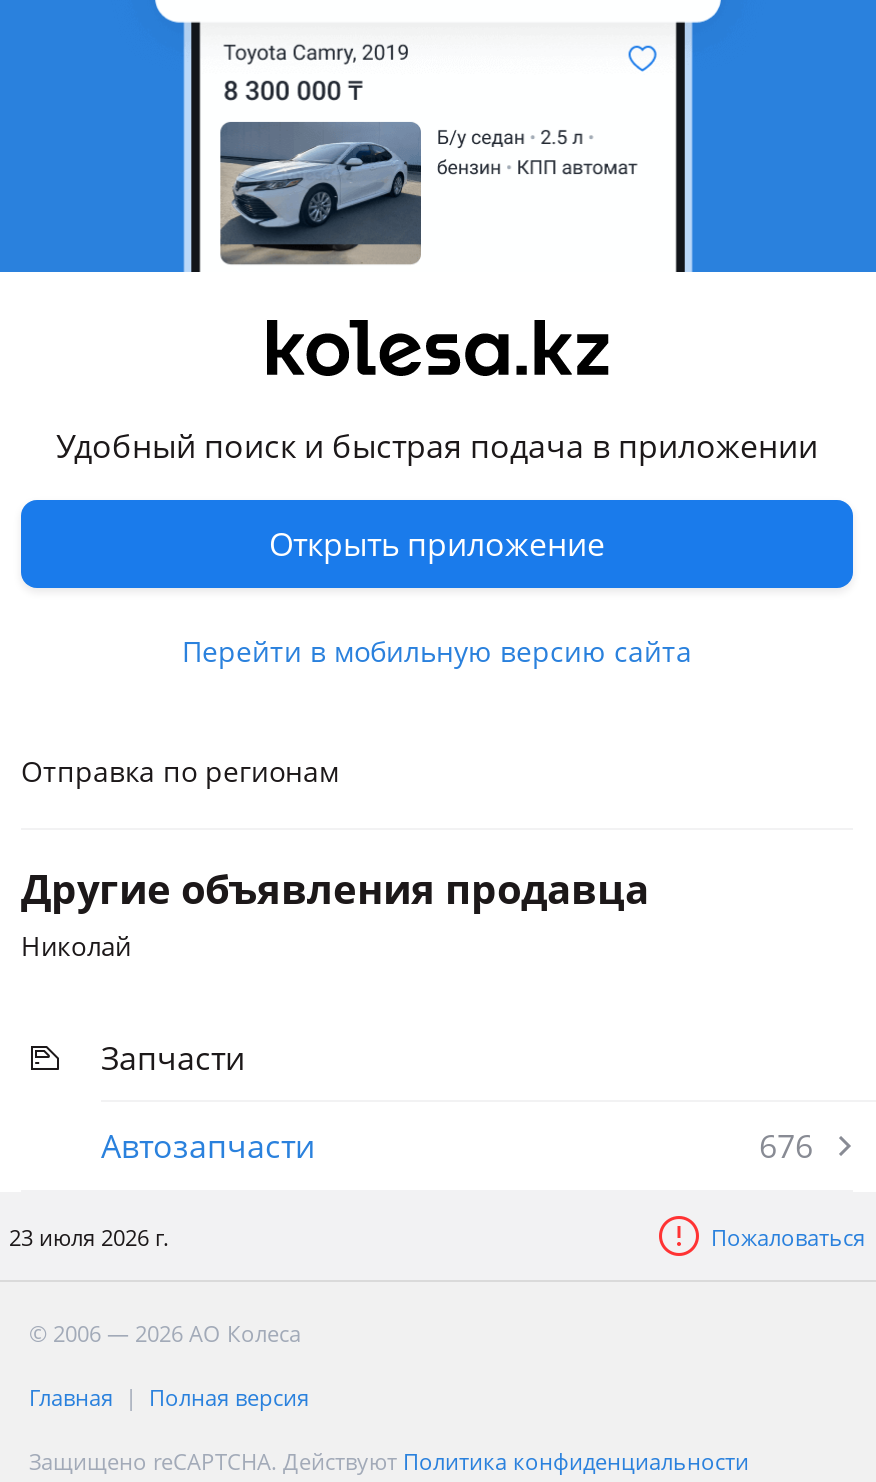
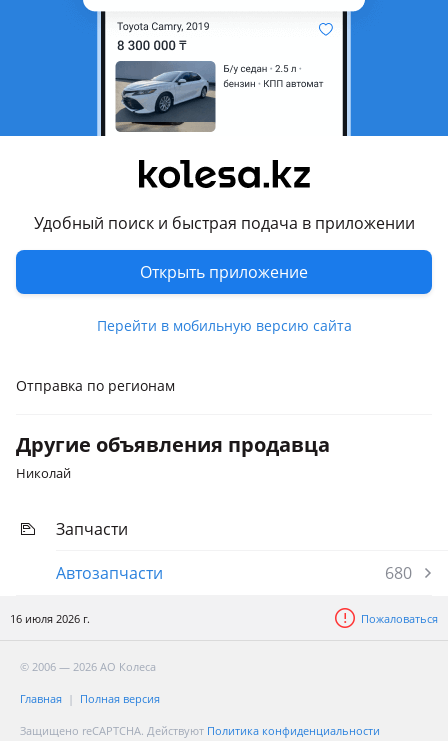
- 676
+ 680

- 23 июля 2026 г.
+ 16 июля 2026 г.
